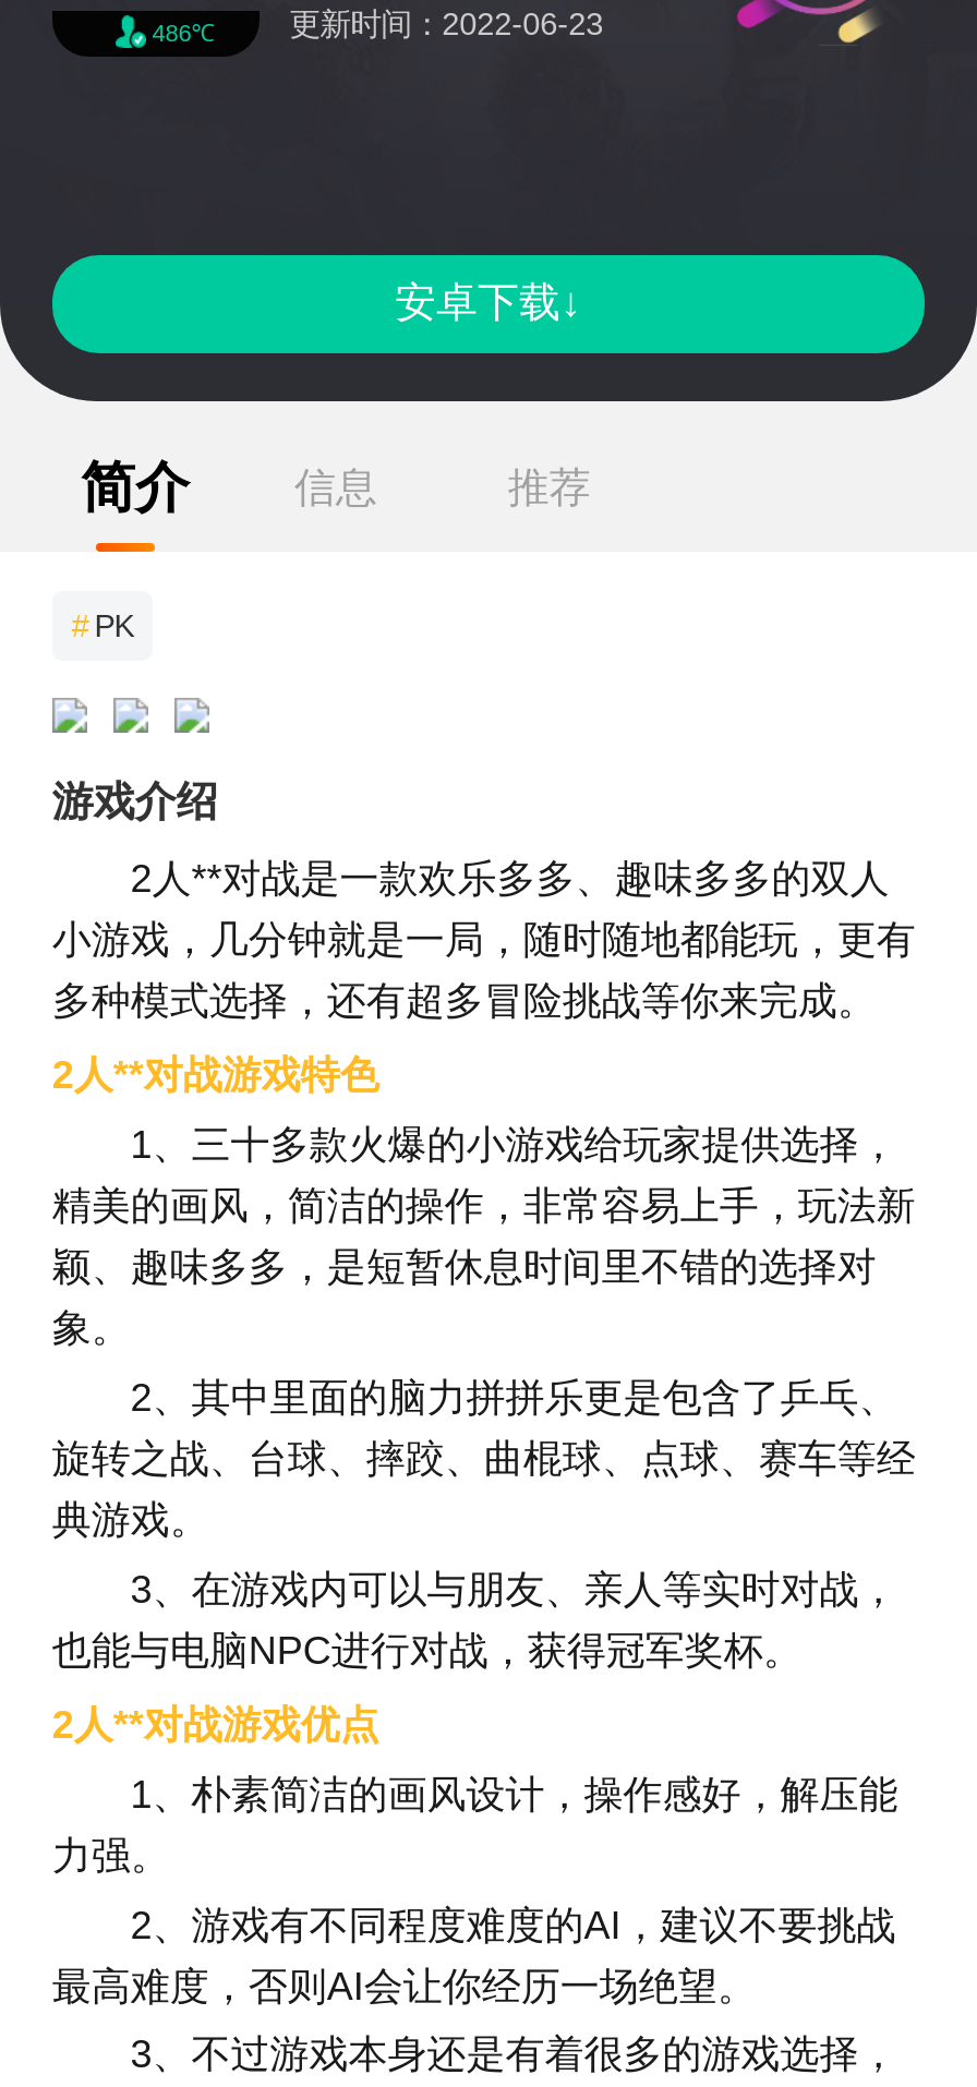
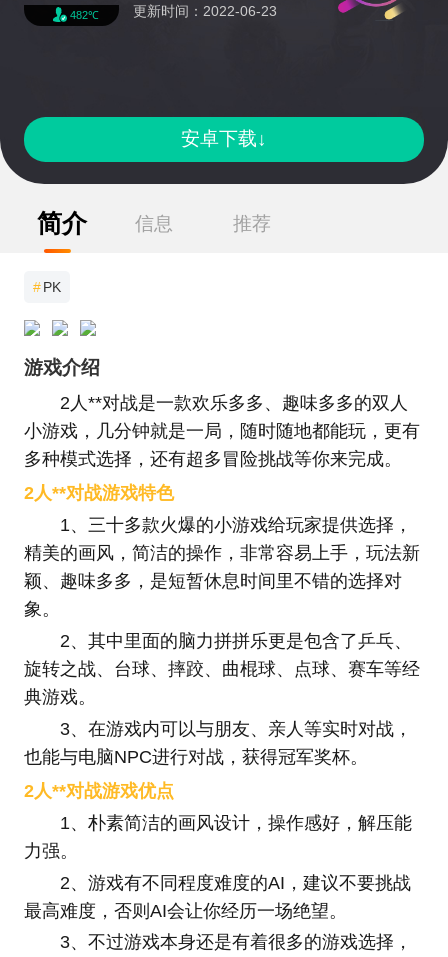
- 486℃
+ 482℃
